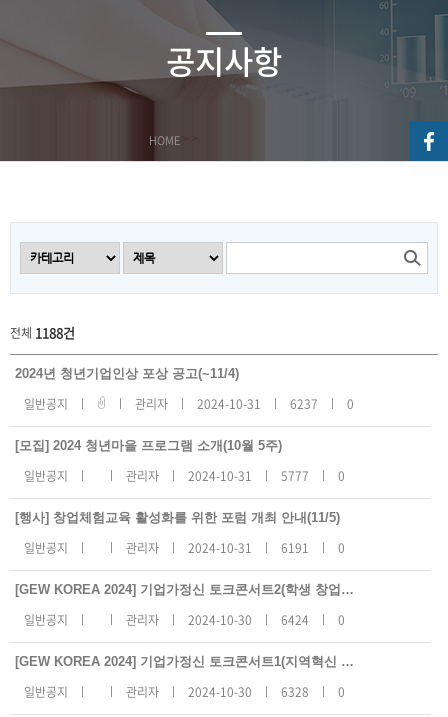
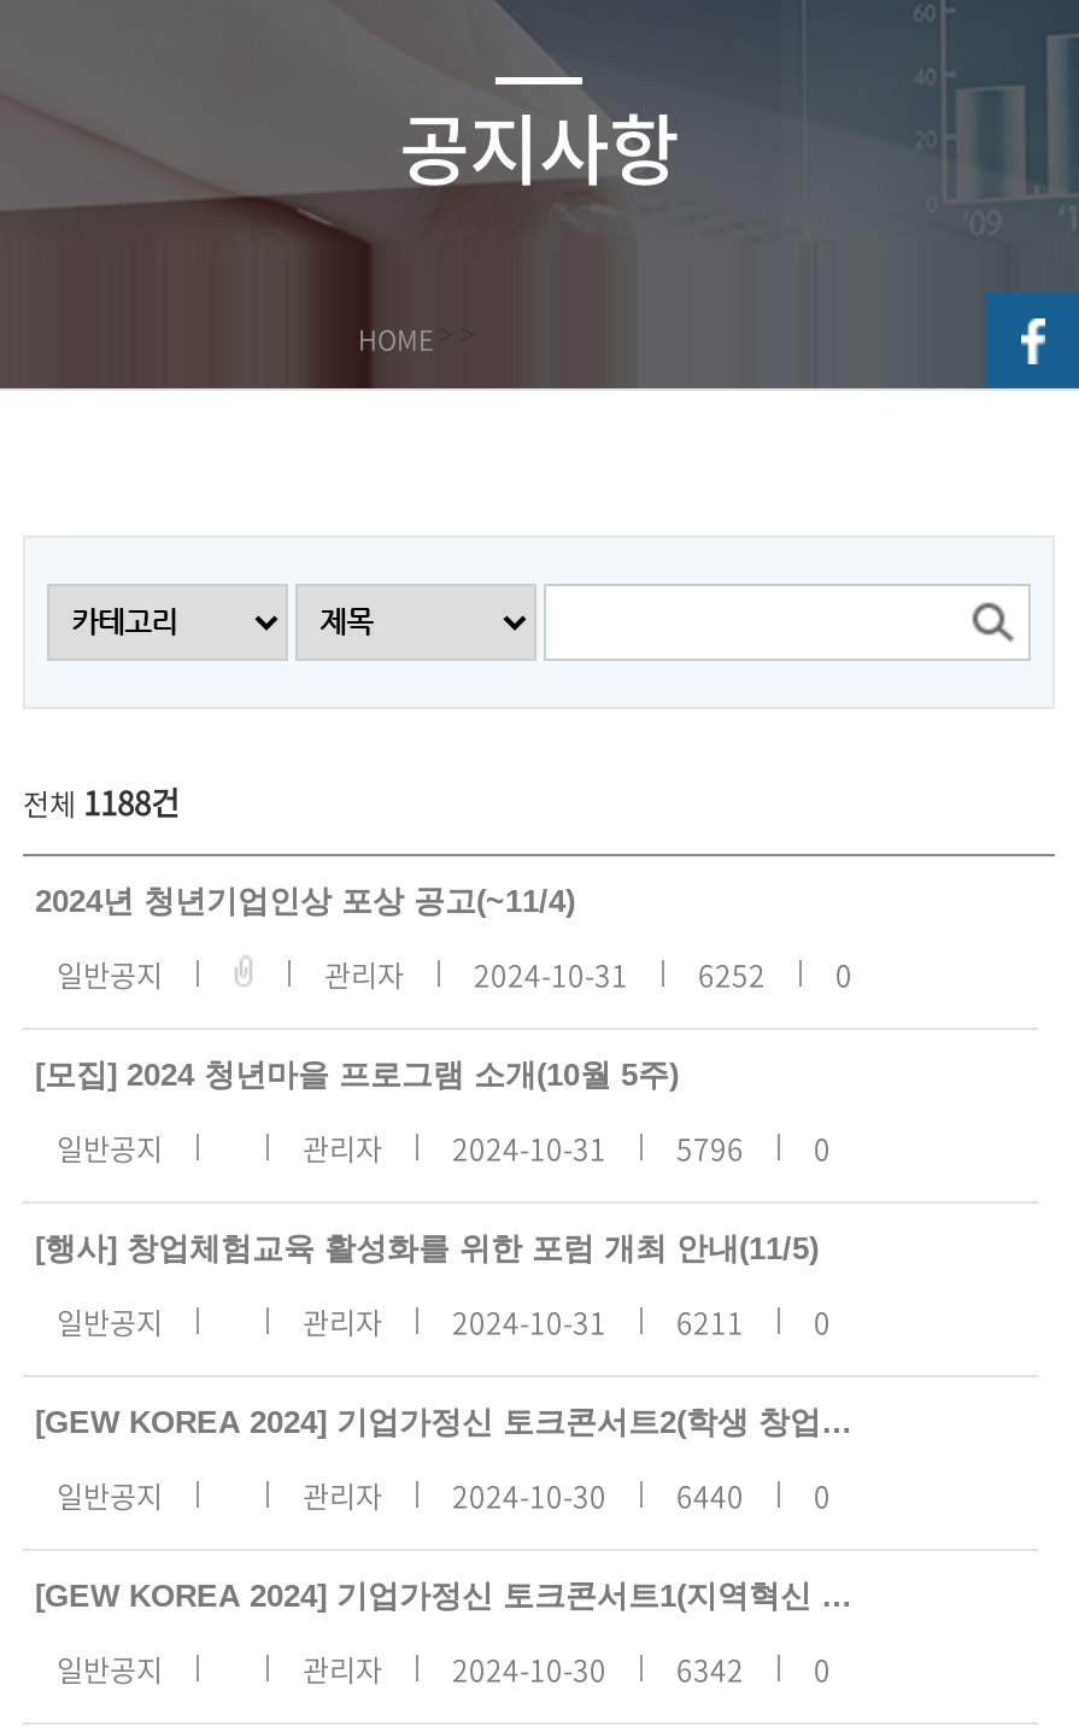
- 관리자 2024-10-31 6237 0
+ 관리자 2024-10-31 6252 0

- 관리자 2024-10-31 5777 0
+ 관리자 2024-10-31 5796 0

- 관리자 2024-10-31 6191 0
+ 관리자 2024-10-31 6211 0

- 관리자 2024-10-30 6424 0
+ 관리자 2024-10-30 6440 0

- 관리자 2024-10-30 6328 0
+ 관리자 2024-10-30 6342 0
